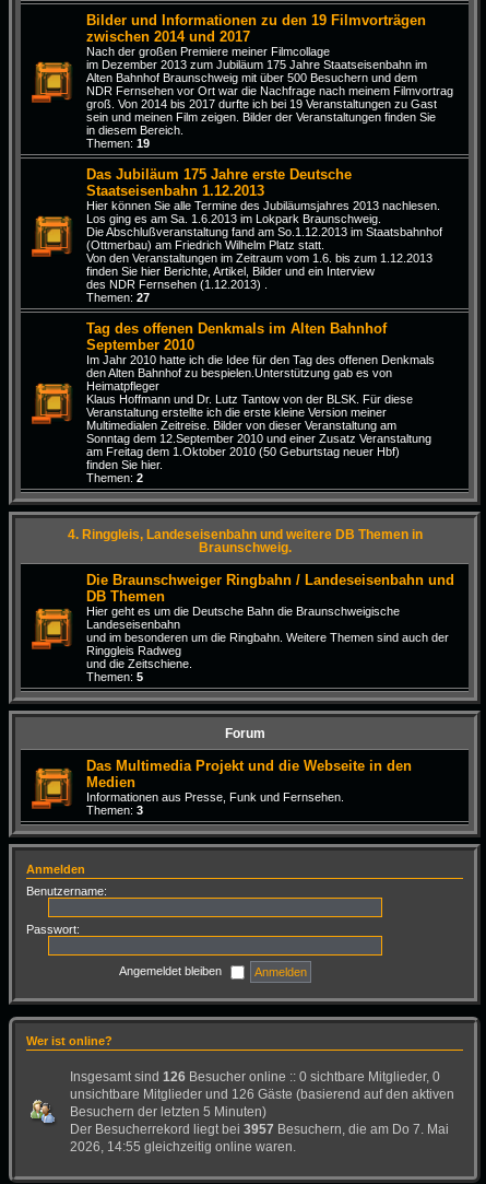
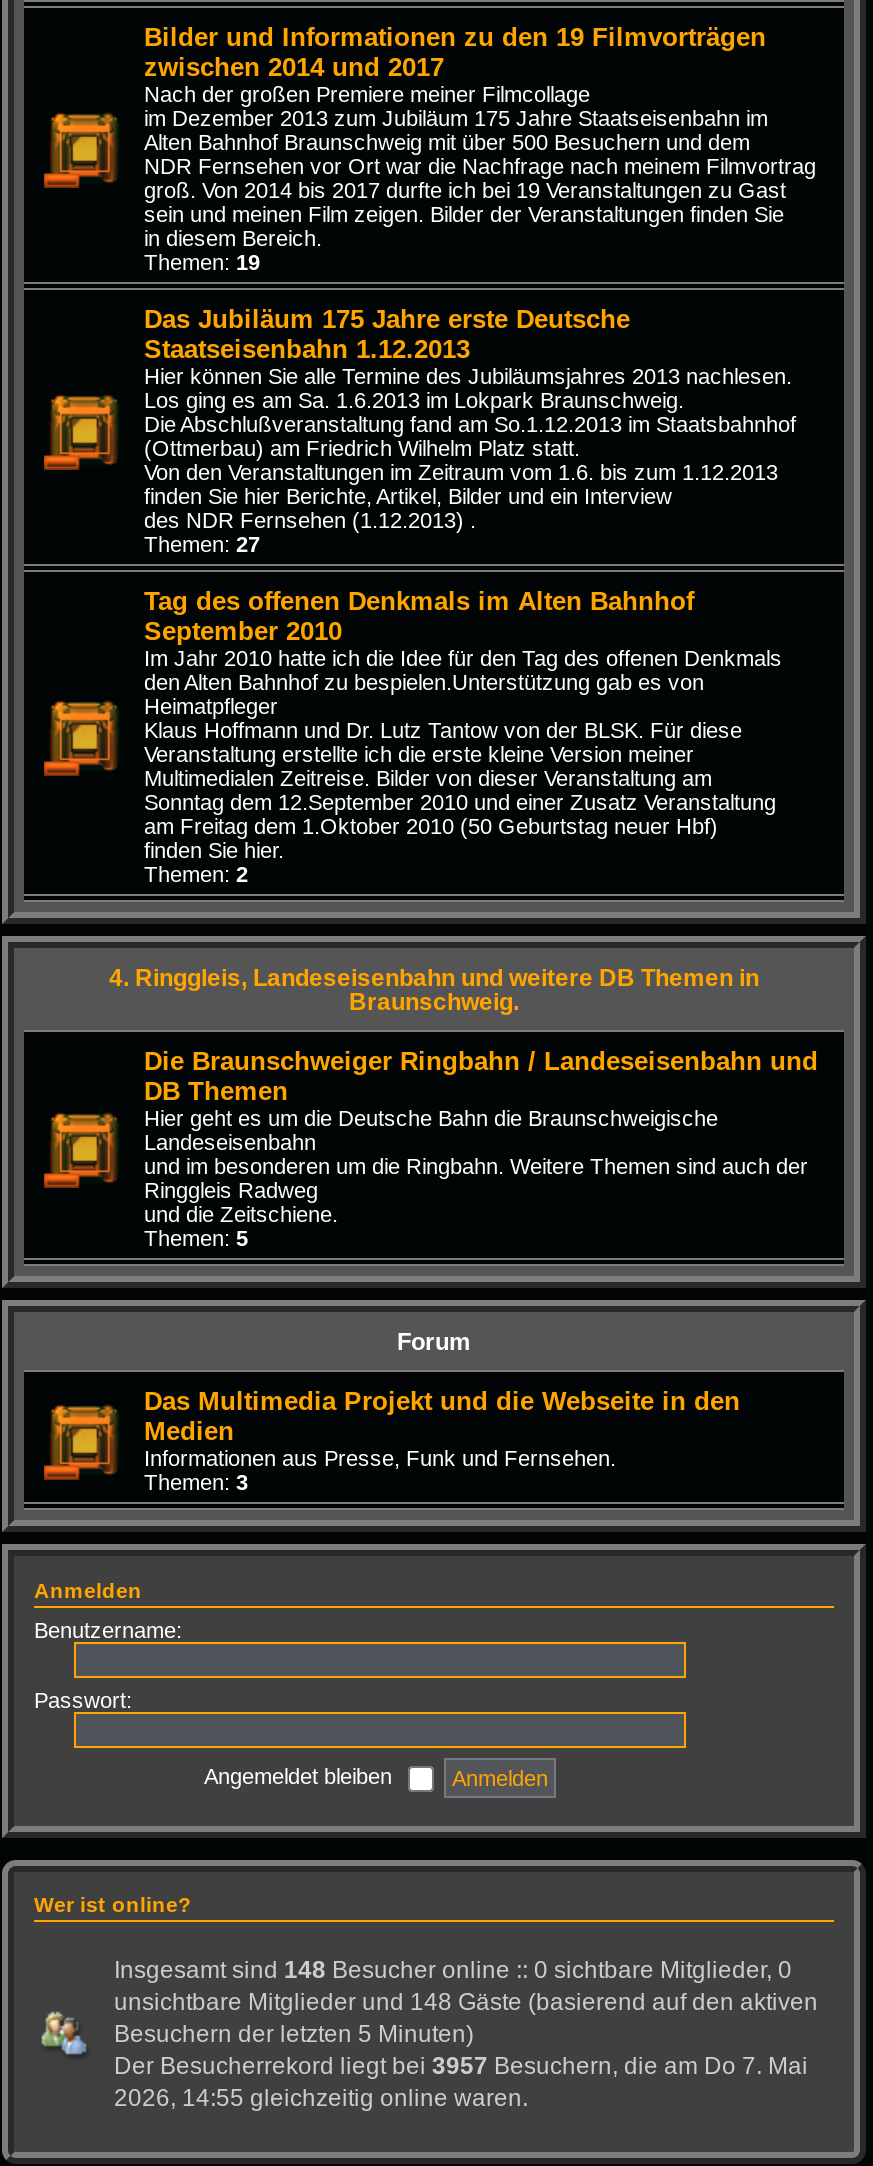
- Insgesamt sind 126 Besucher online :: 0 sichtbare Mitglieder, 0
+ Insgesamt sind 148 Besucher online :: 0 sichtbare Mitglieder, 0

- unsichtbare Mitglieder und 126 Gäste (basierend auf den aktiven
+ unsichtbare Mitglieder und 148 Gäste (basierend auf den aktiven
